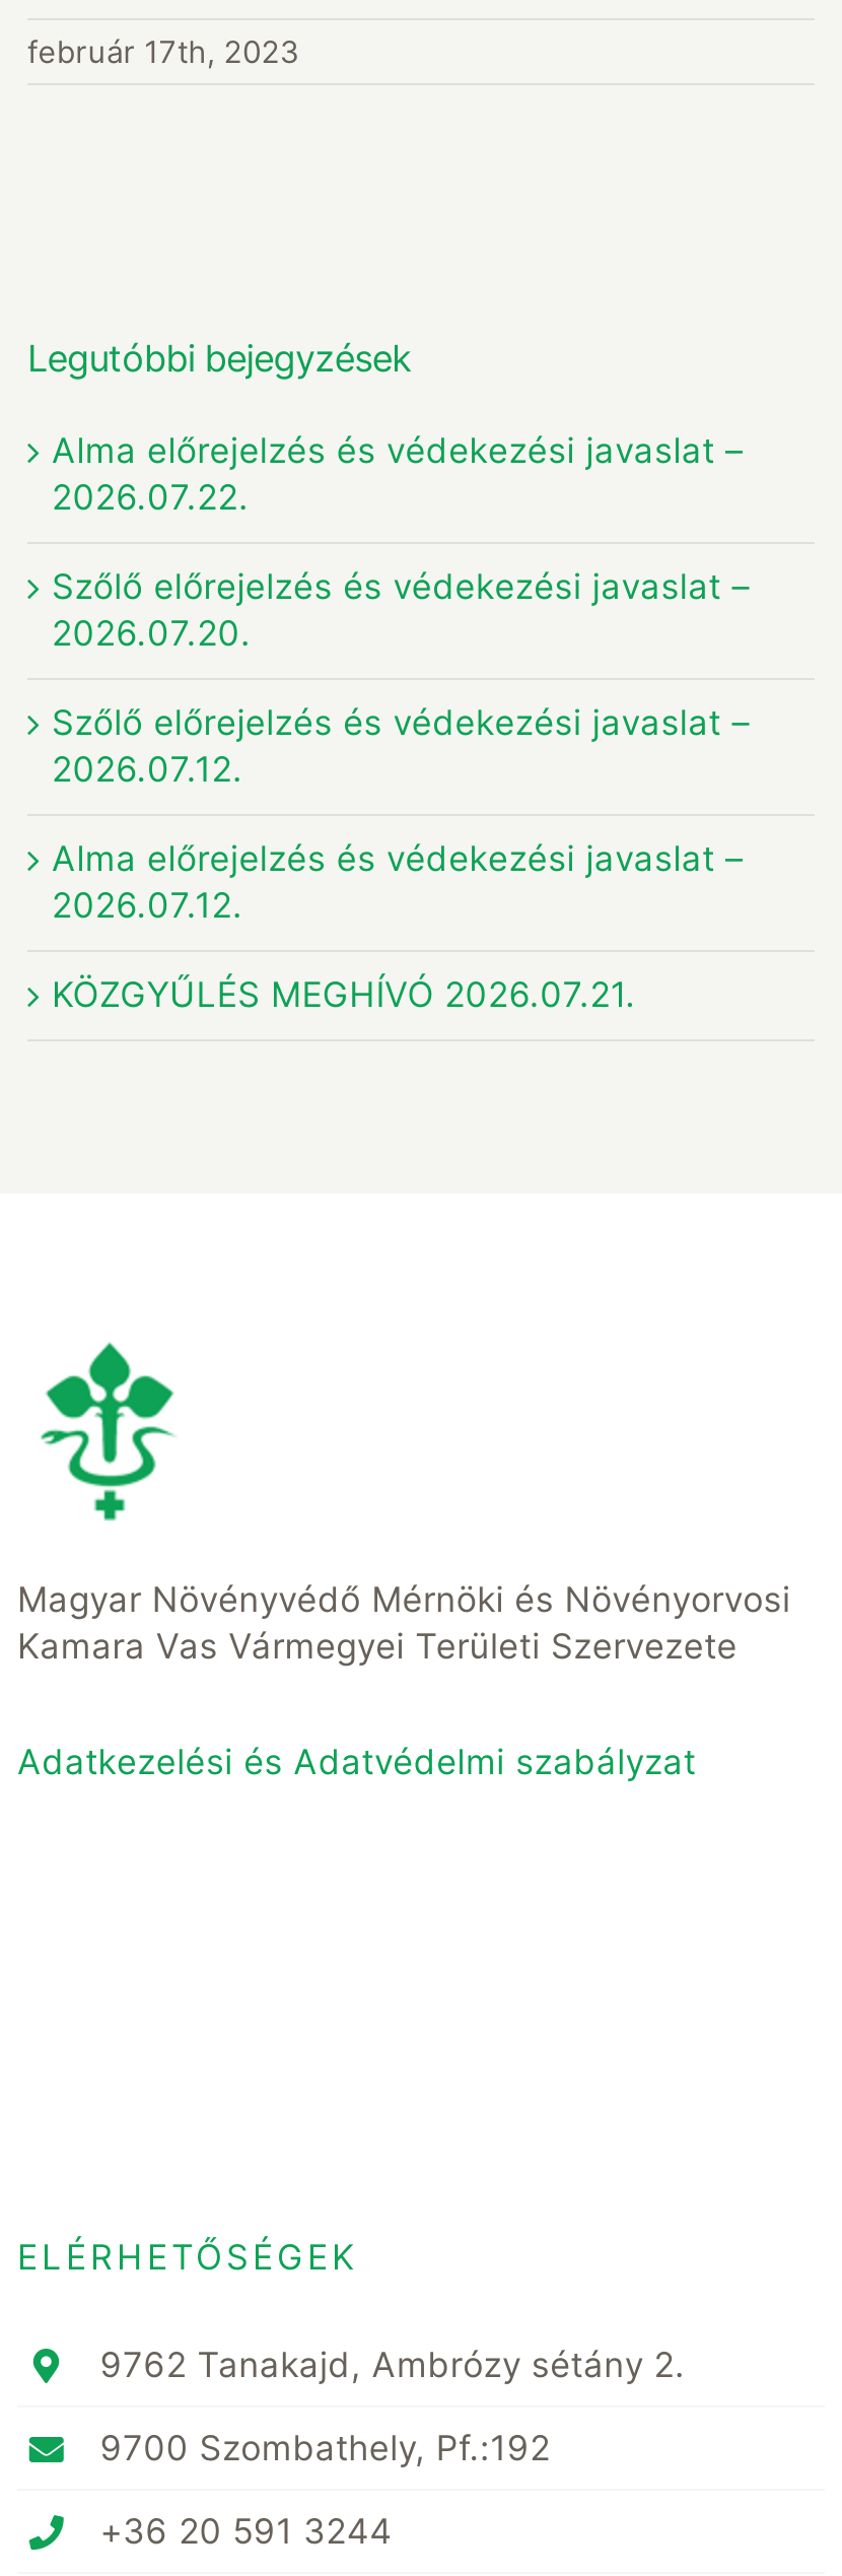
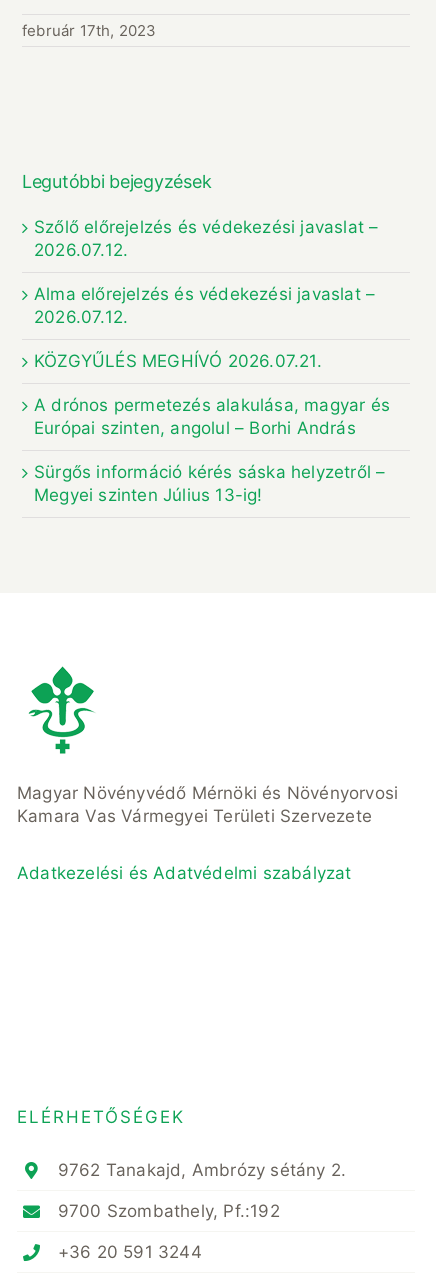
- Alma előrejelzés és védekezési javaslat –
- 2026.07.22.
- Szőlő előrejelzés és védekezési javaslat –
- 2026.07.20.

moved up: Szőlő előrejelzés és védekezési javaslat – | 2026.07.12. | Alma előrejelzés és védekezési javaslat – | 2026.07.12. | KÖZGYŰLÉS MEGHÍVÓ 2026.07.21.

+ A drónos permetezés alakulása, magyar és
+ Európai szinten, angolul – Borhi András
+ Sürgős információ kérés sáska helyzetről –
+ Megyei szinten Július 13-ig!
